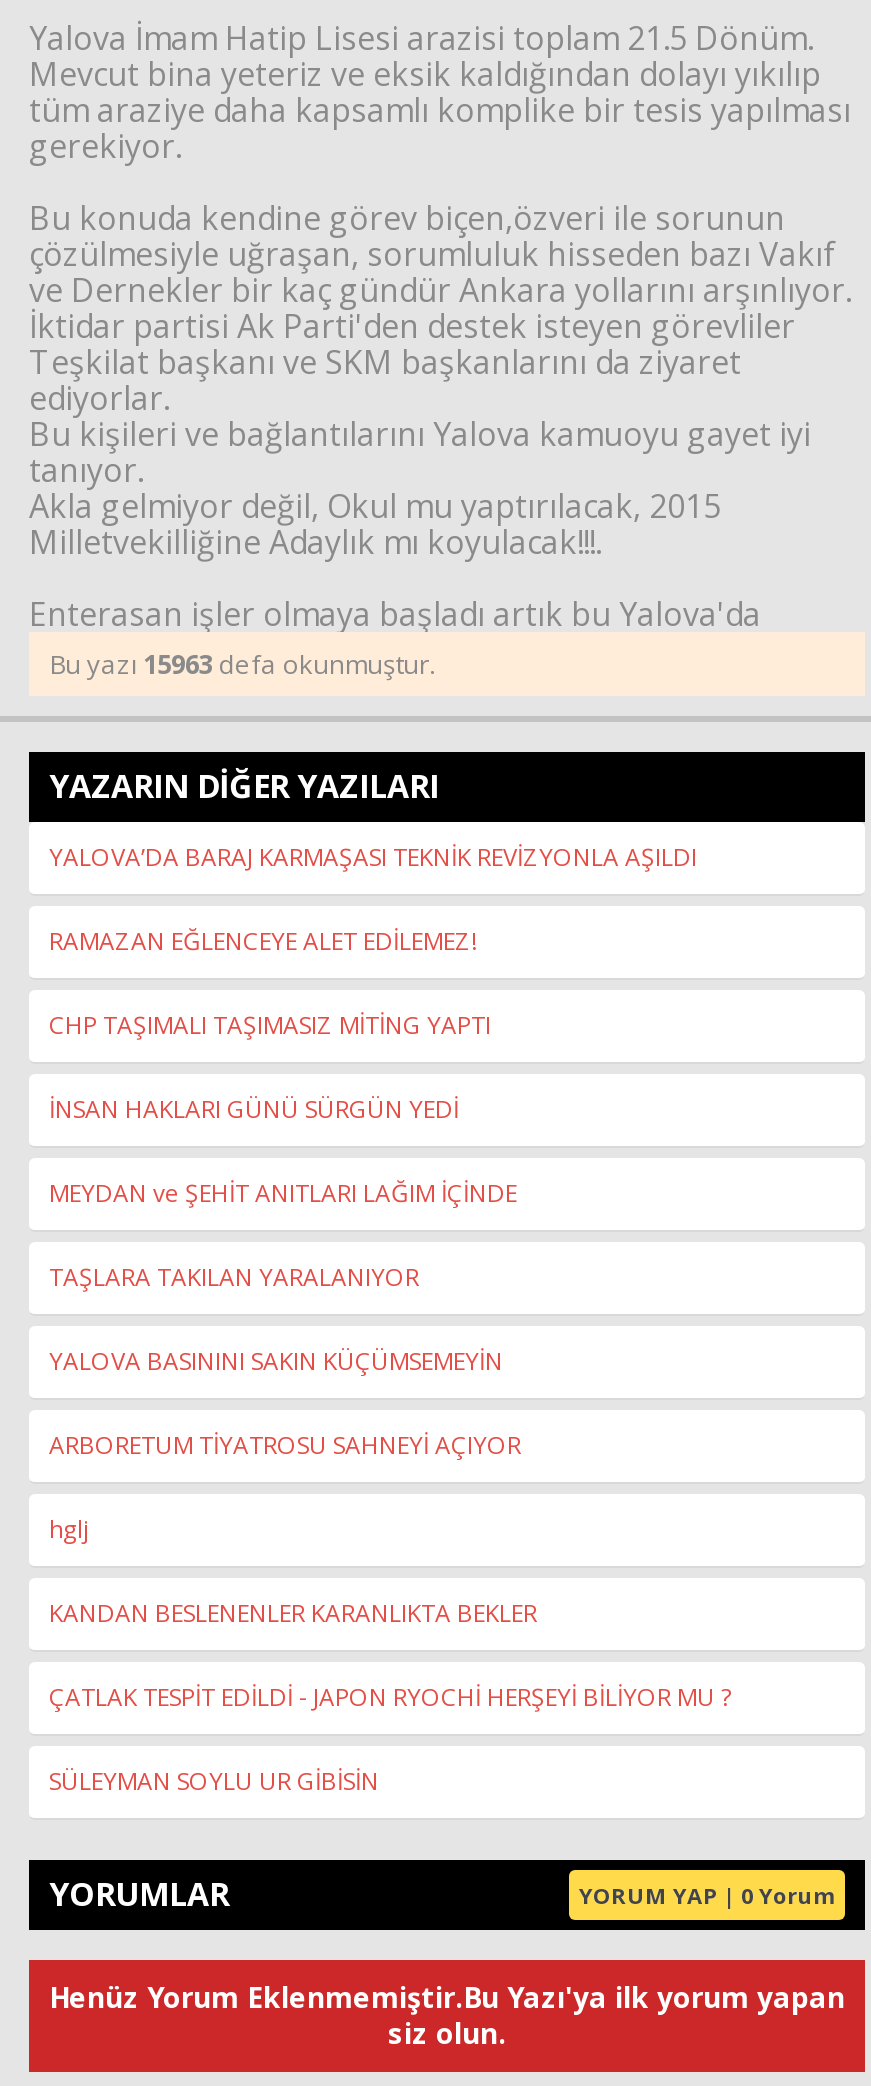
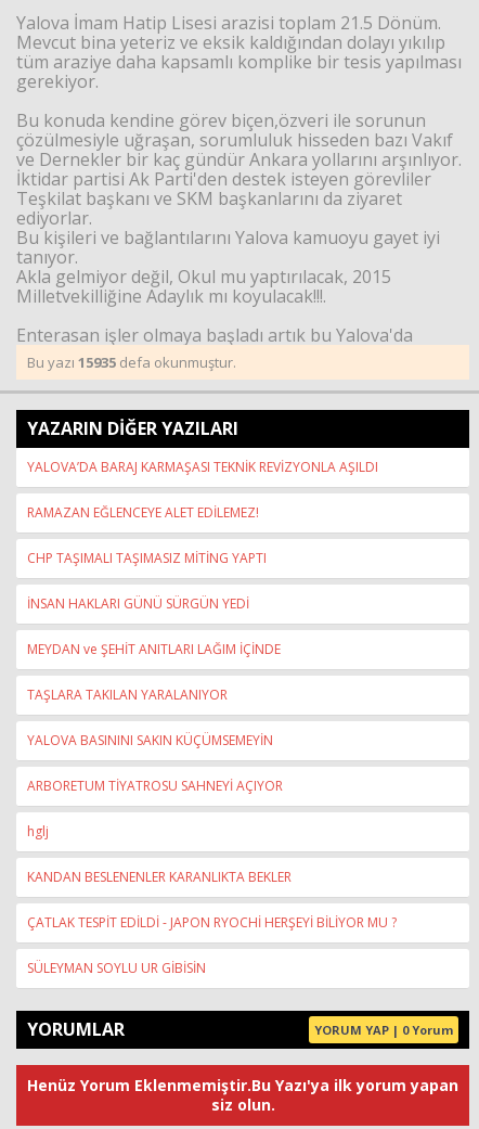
- Bu yazı 15963 defa okunmuştur.
+ Bu yazı 15935 defa okunmuştur.
